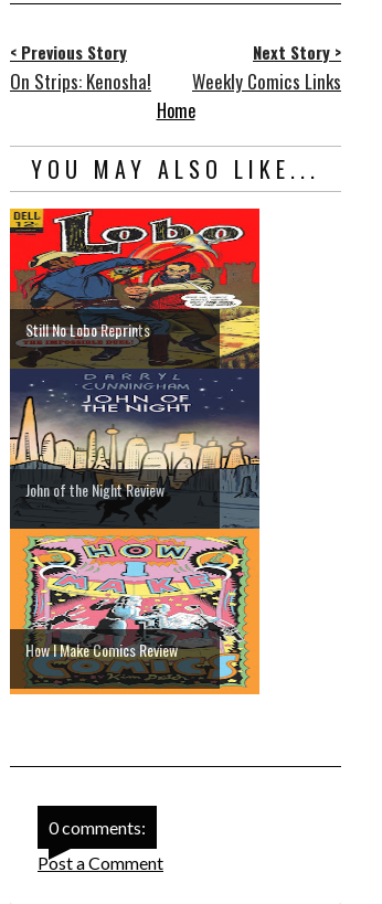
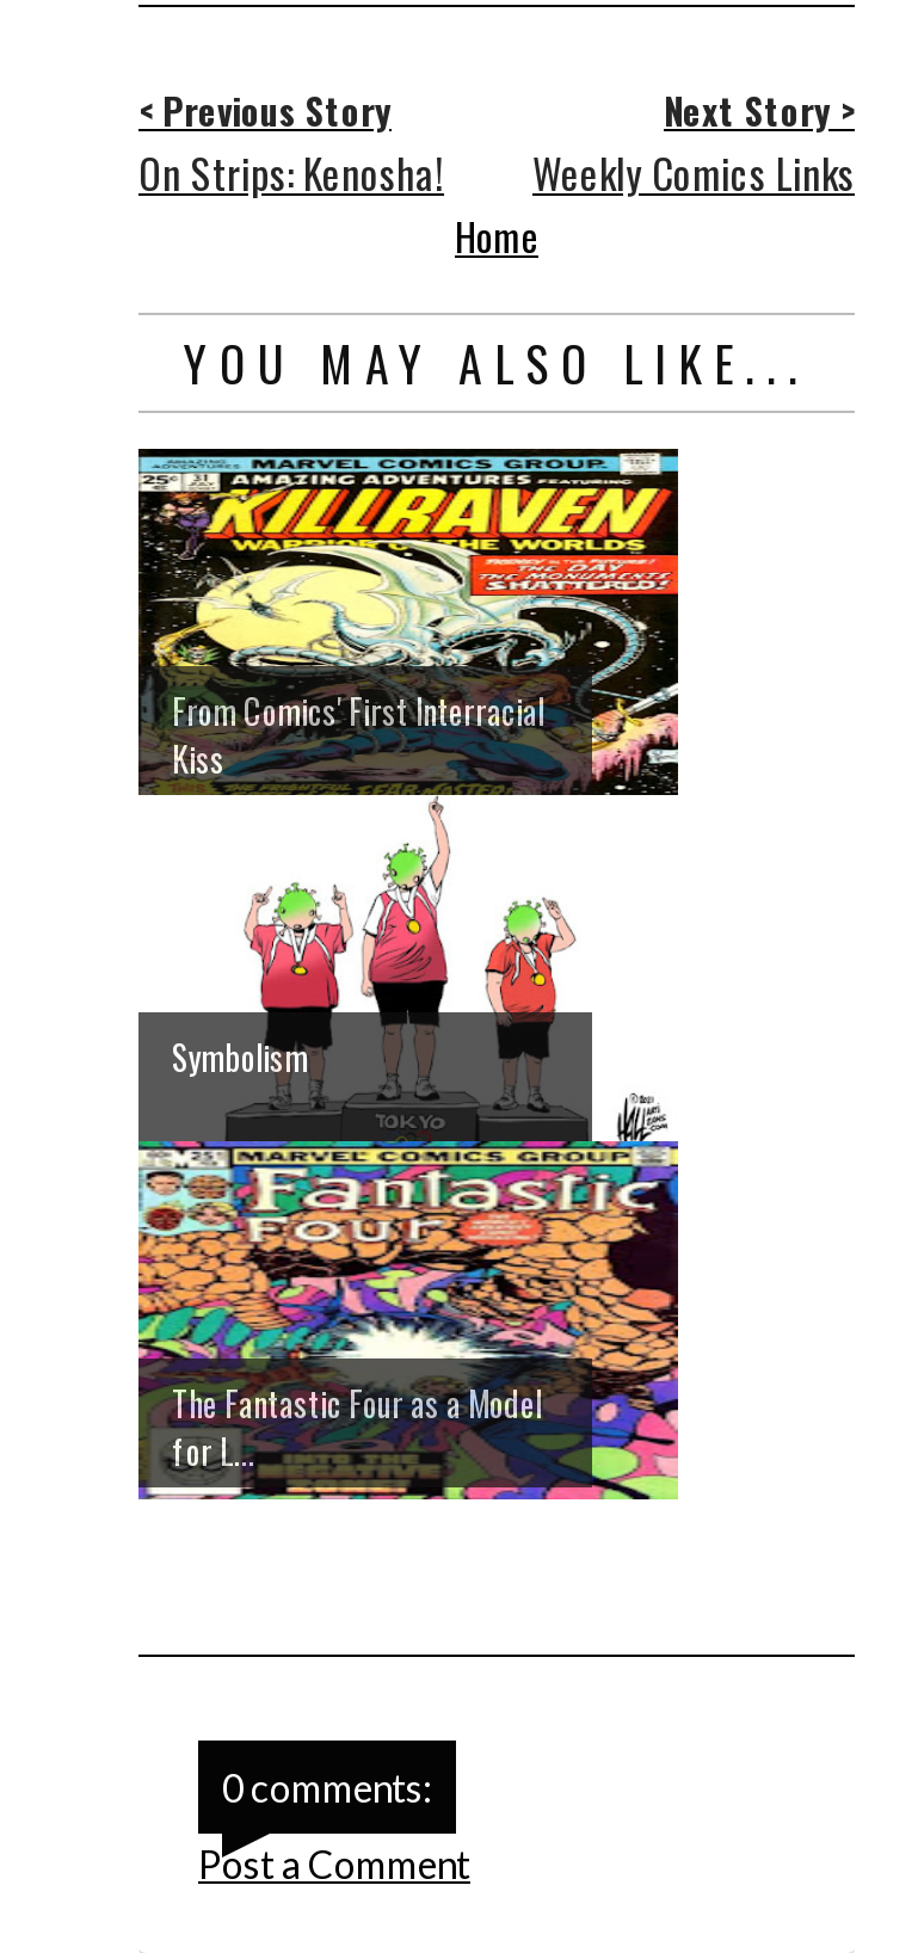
- [image]
- Still No Lobo Reprints
+ [image]
+ From Comics' First Interracial
+ Kiss

- John of the Night Review
+ Symbolism

- How I Make Comics Review
+ The Fantastic Four as a Model
+ for L...
